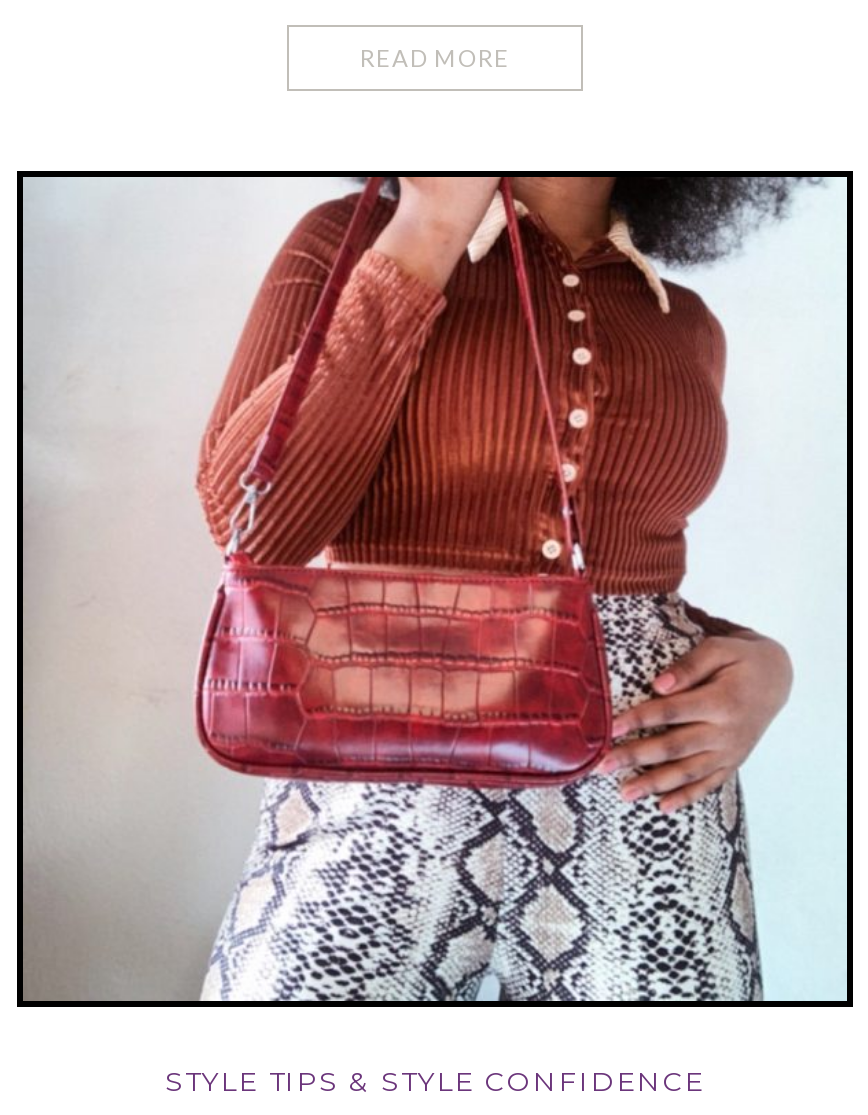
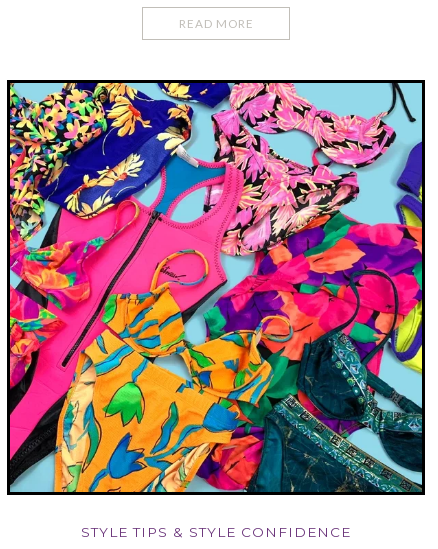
- [image]
+ [image]
